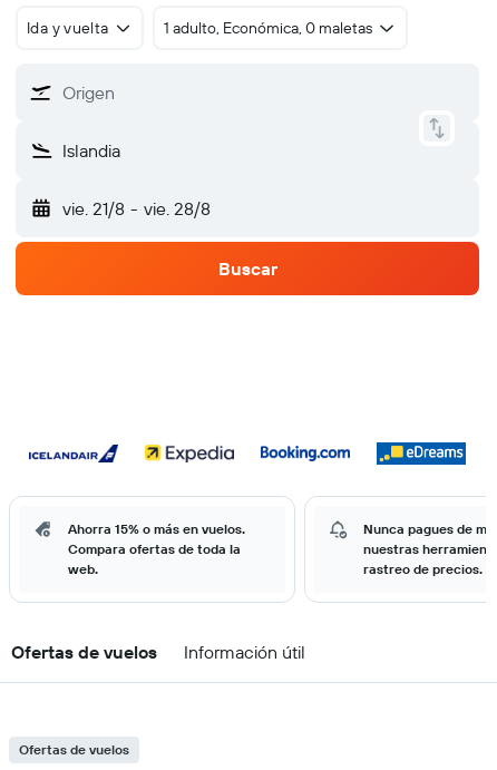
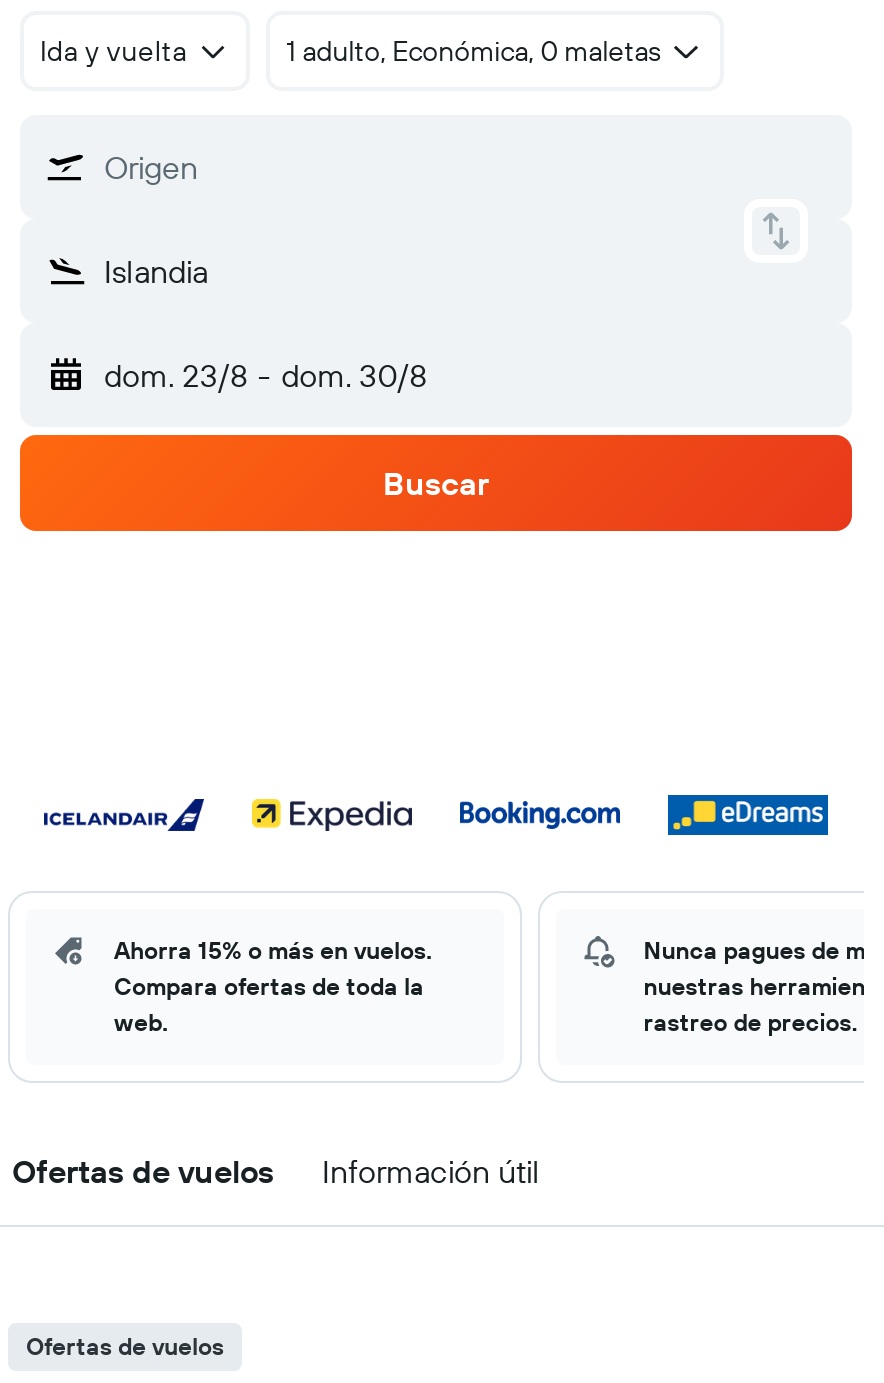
- vie. 21/8 - vie. 28/8
+ dom. 23/8 - dom. 30/8
